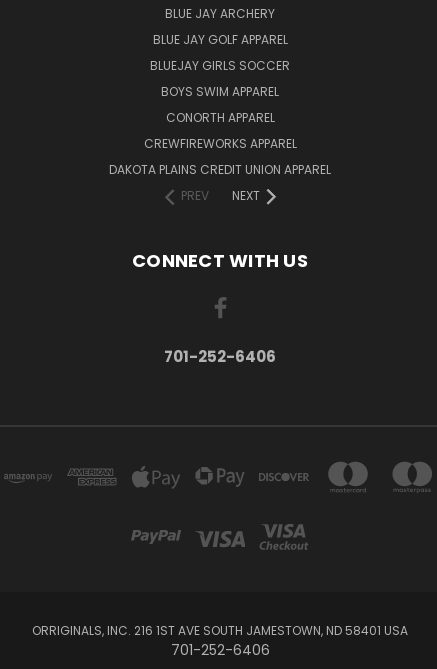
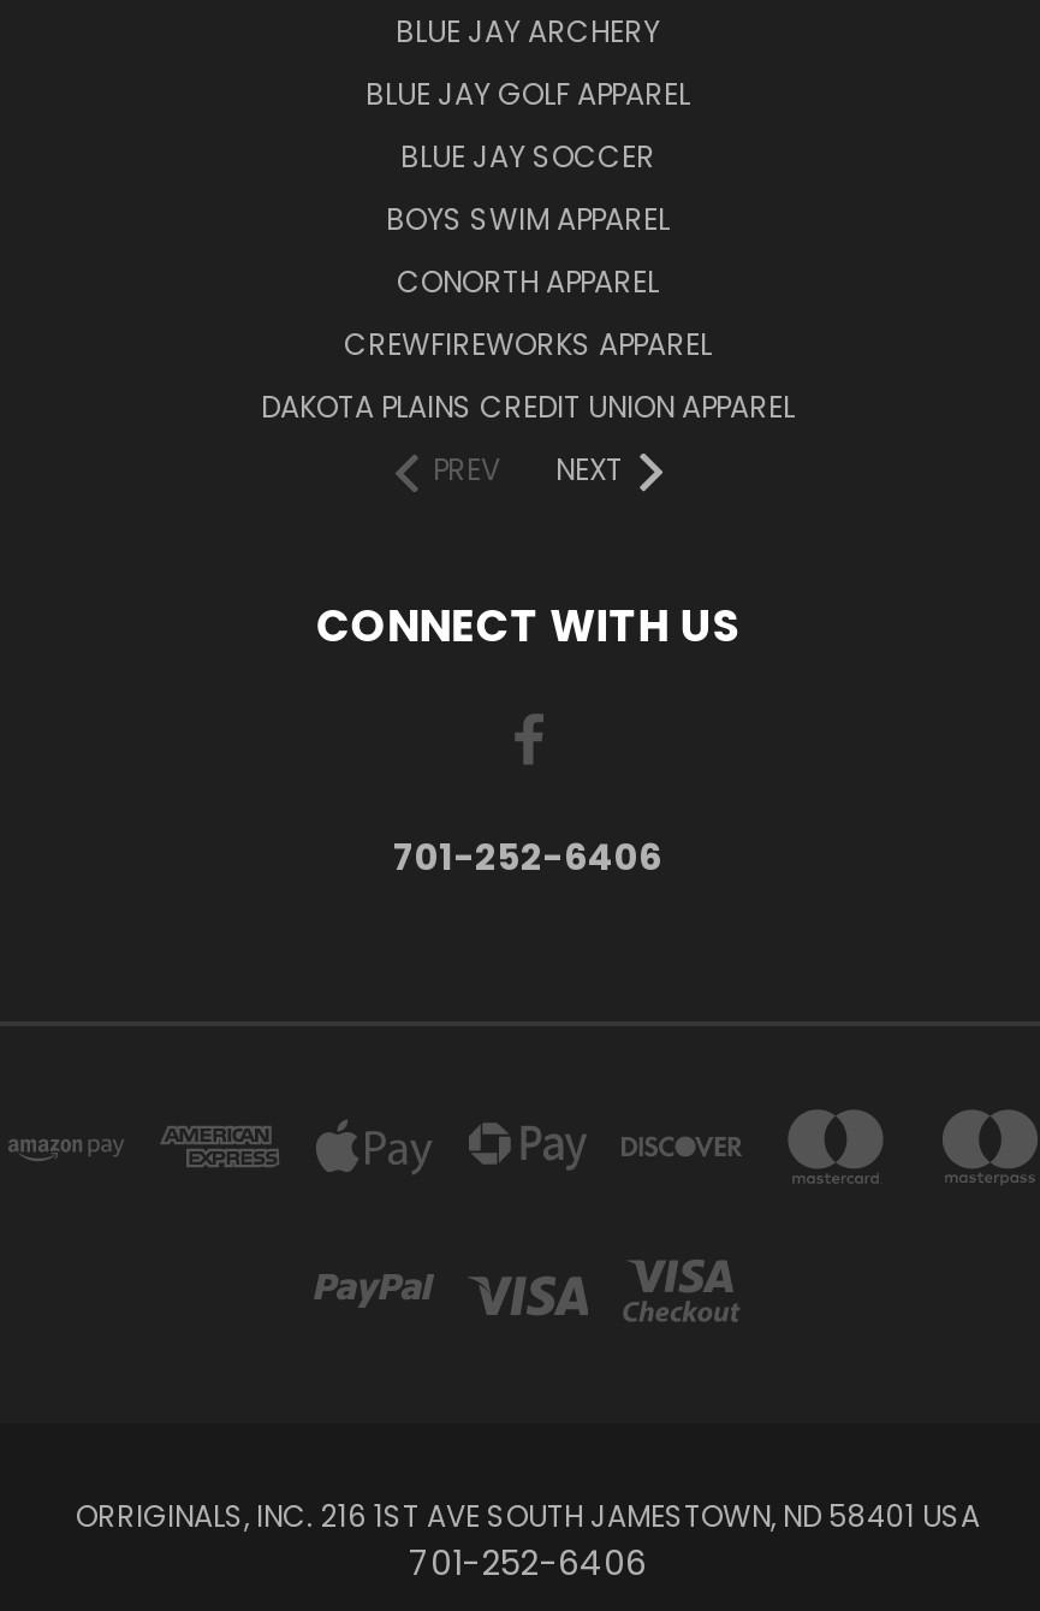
- BLUEJAY GIRLS SOCCER
+ BLUE JAY SOCCER
